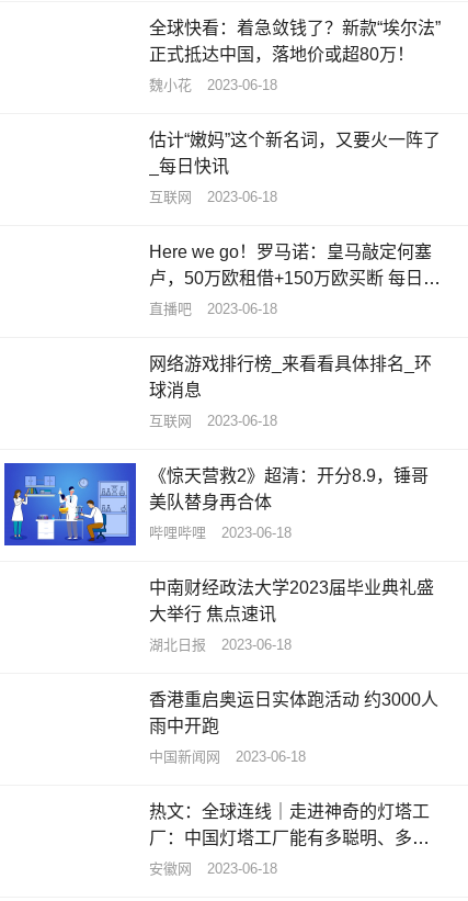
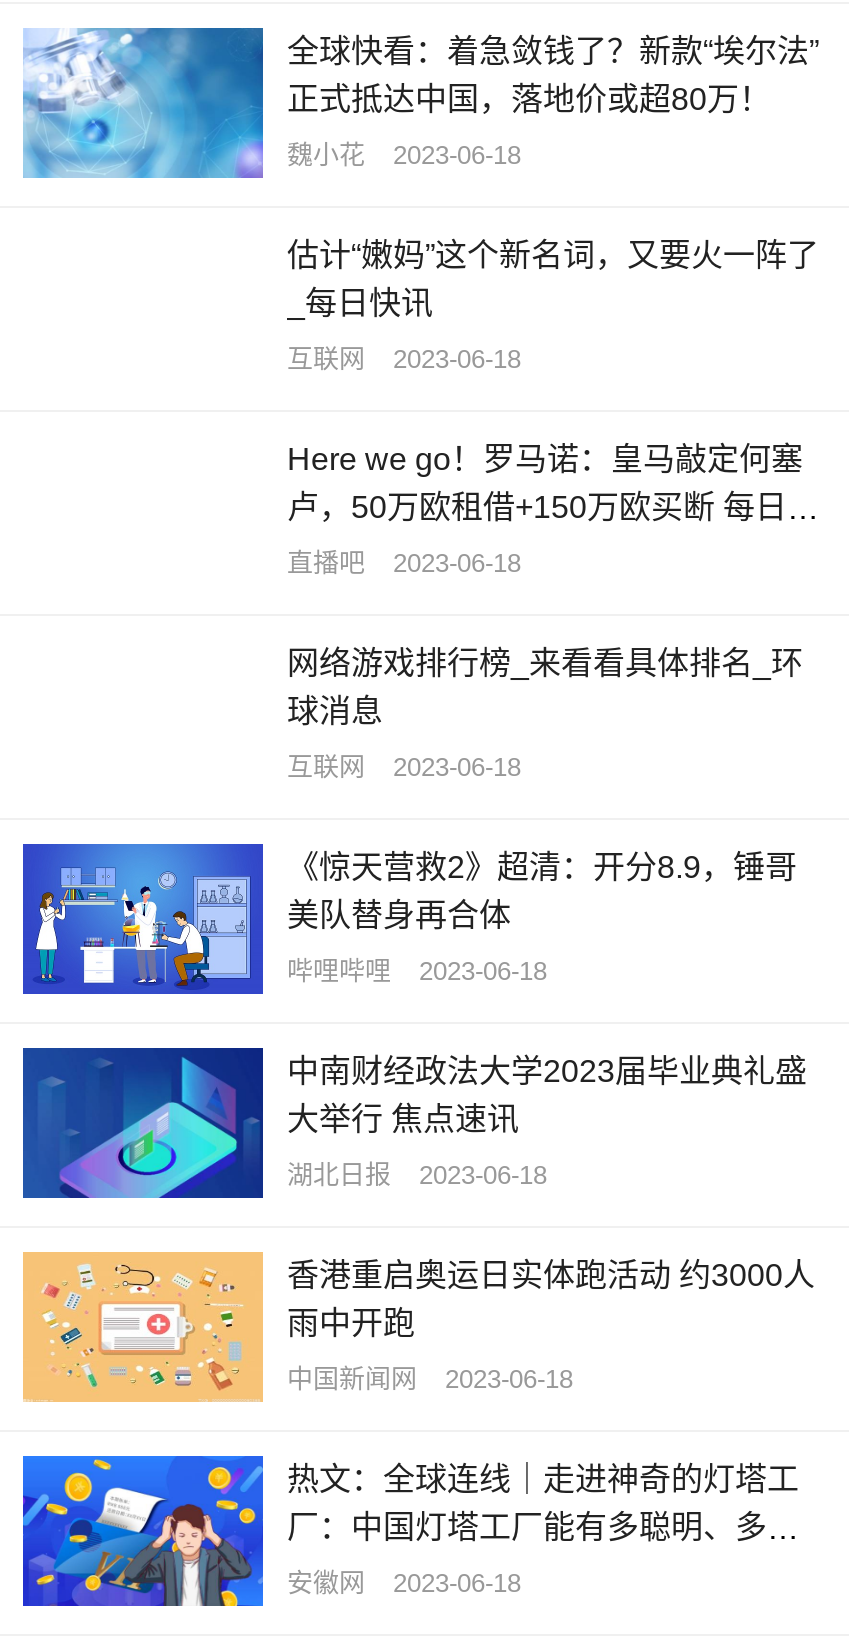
+ [image]

+ [image]

+ [image]

+ [image]
